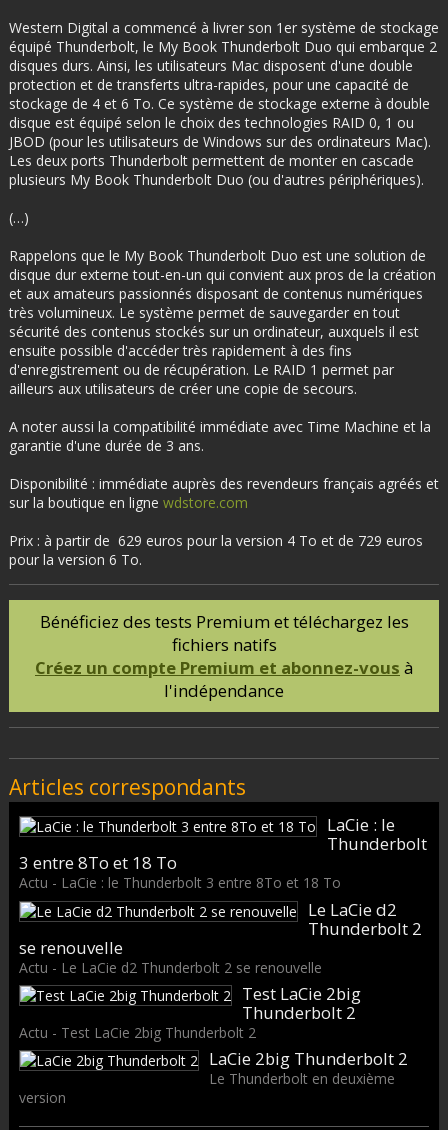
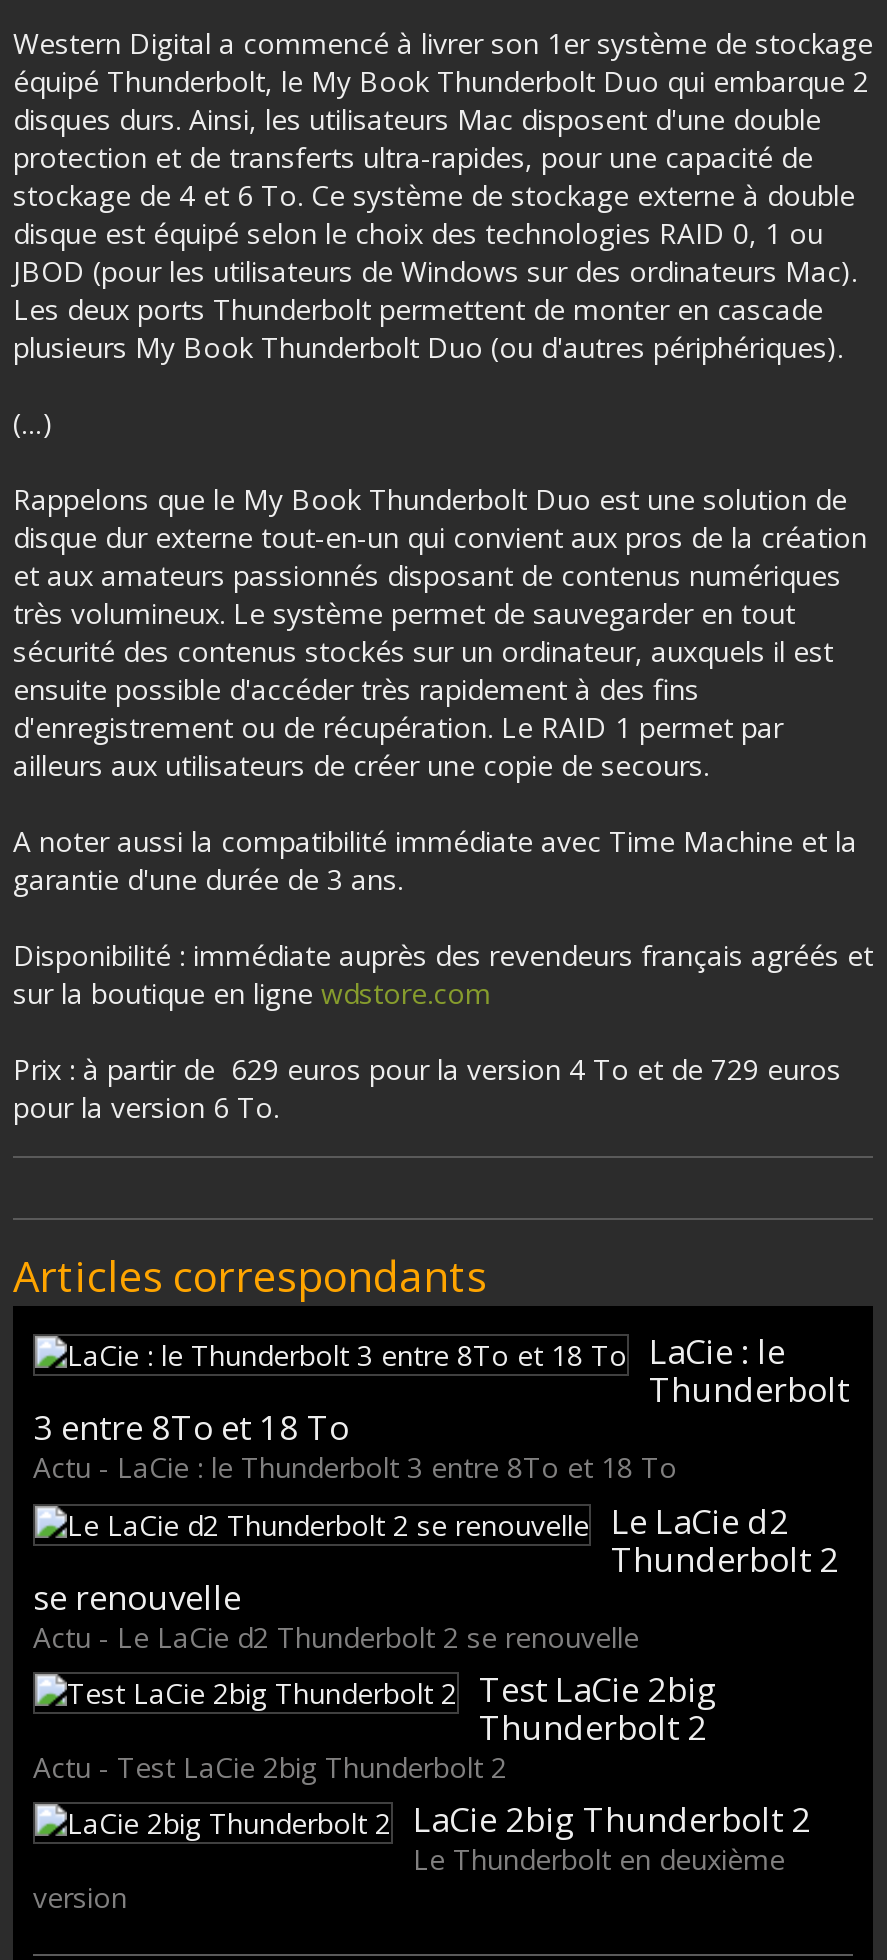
- [image]
- Bénéficiez des tests Premium et téléchargez les
- fichiers natifs
- Créez un compte Premium et abonnez-vous à
- l'indépendance
